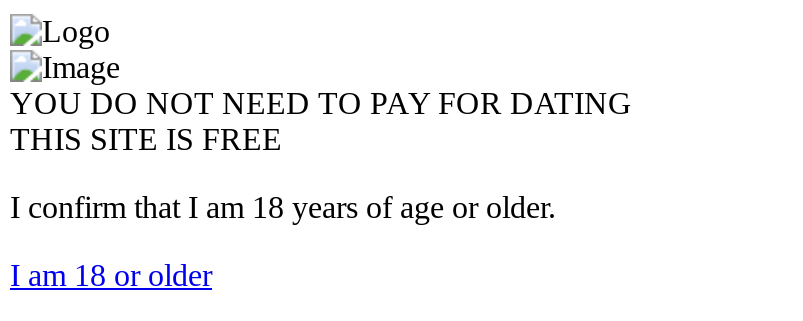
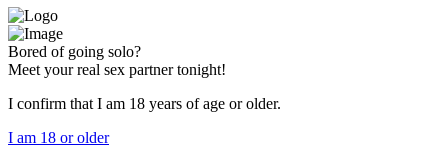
- YOU DO NOT NEED TO PAY FOR DATING
- THIS SITE IS FREE
+ Bored of going solo?
+ Meet your real sex partner tonight!
